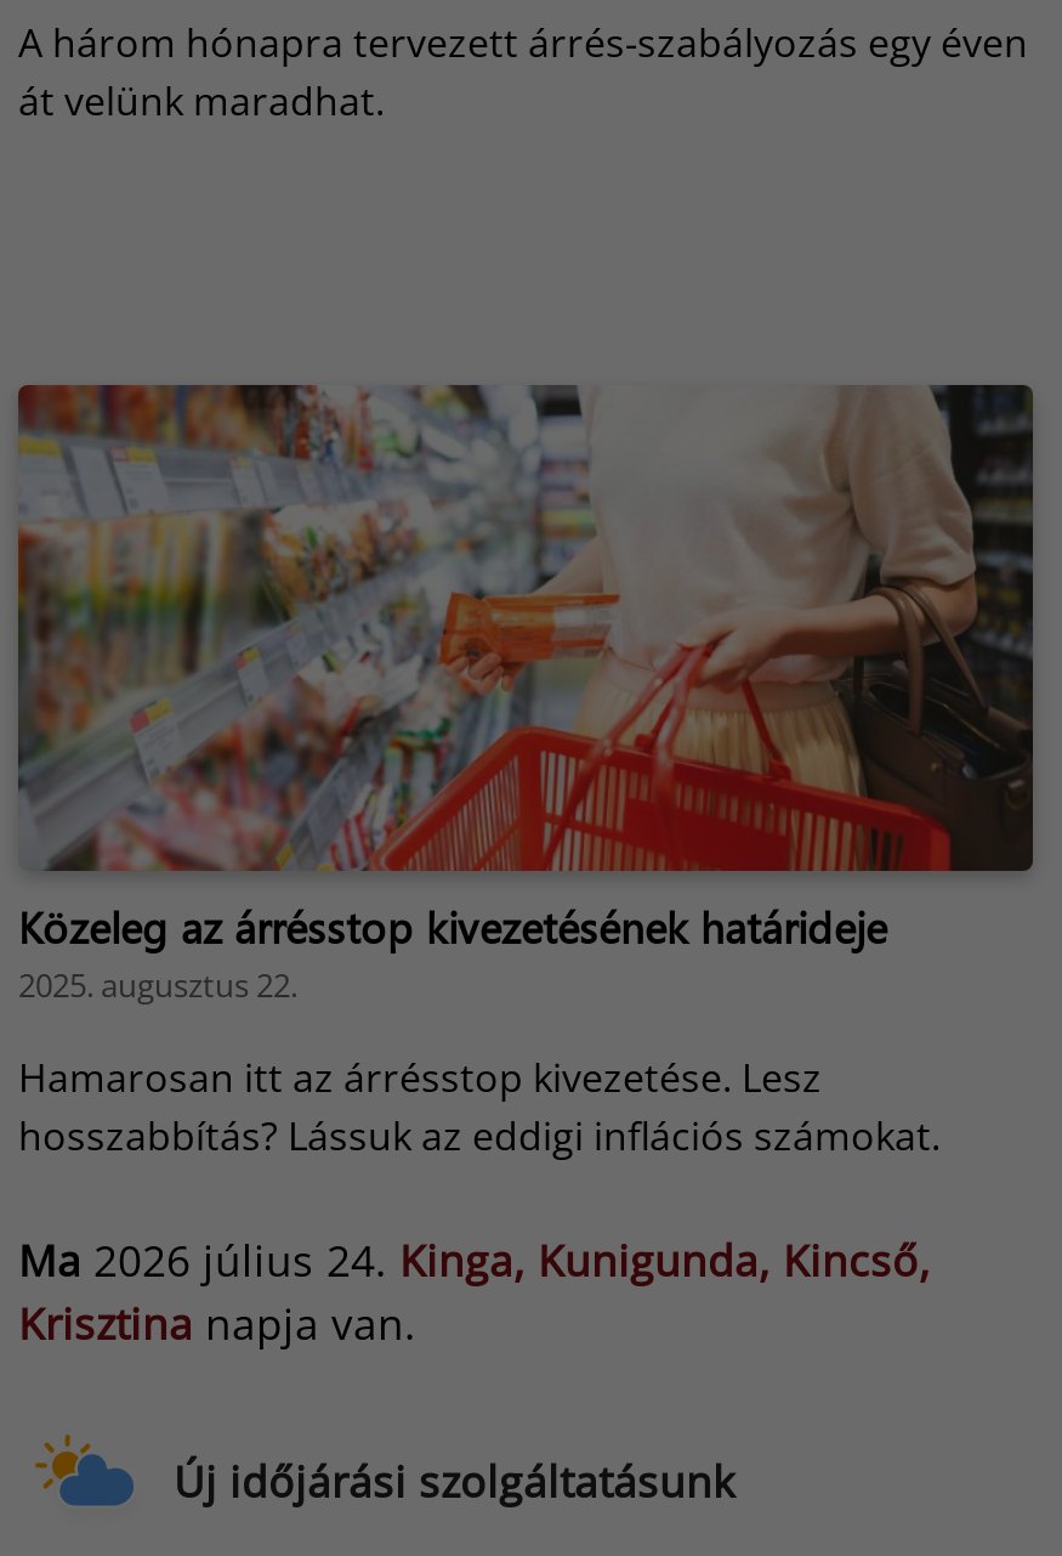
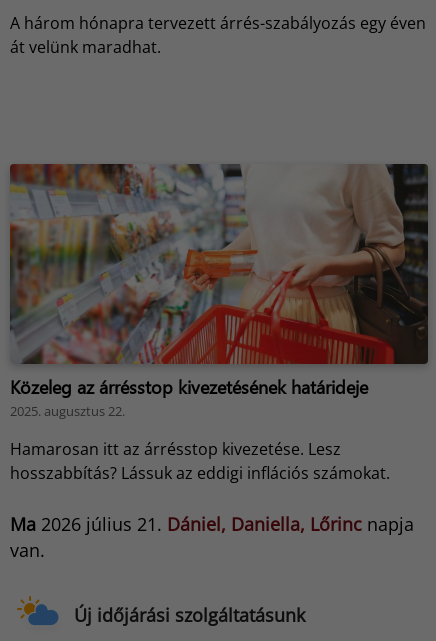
- Ma 2026 július 24. Kinga, Kunigunda, Kincső,
- Krisztina napja van.
+ Ma 2026 július 21. Dániel, Daniella, Lőrinc napja
+ van.
